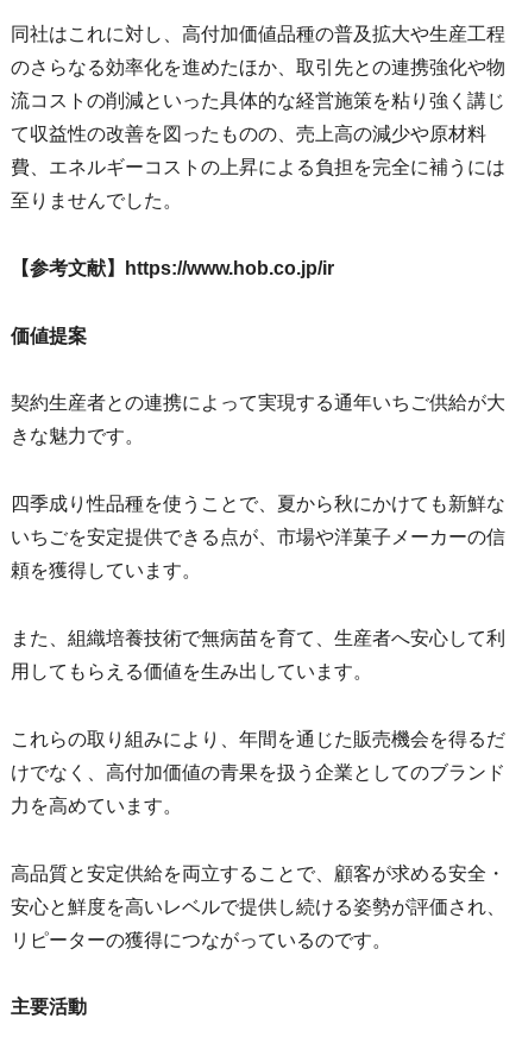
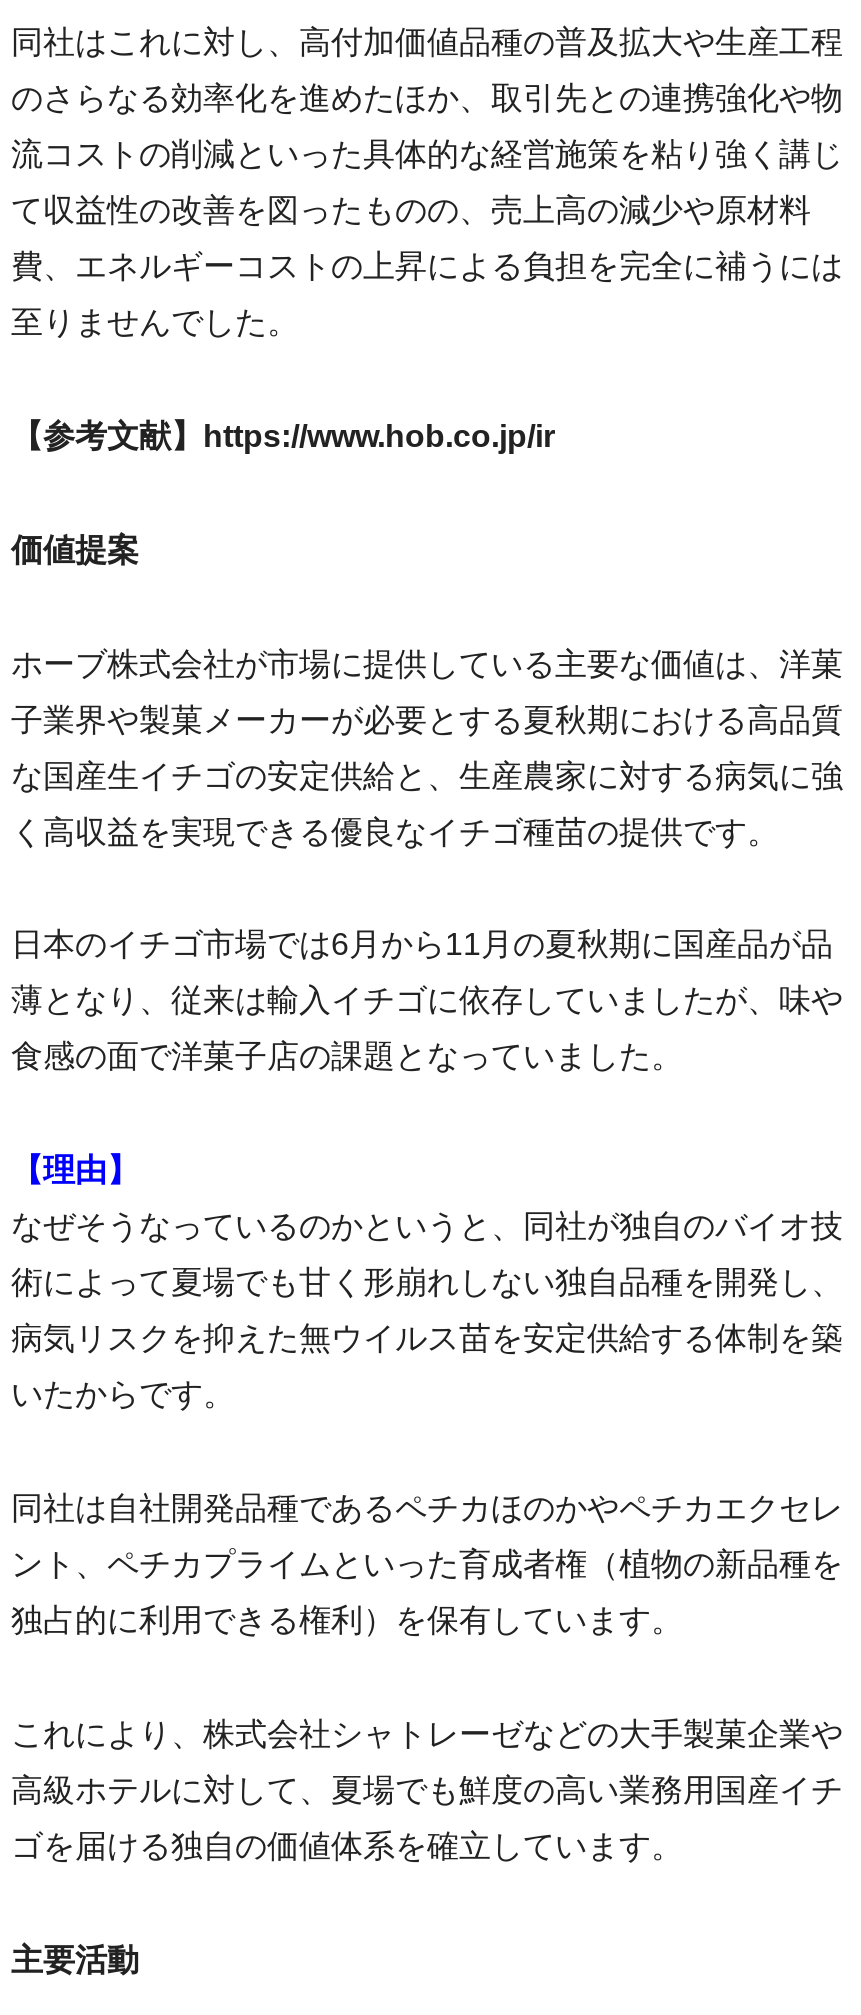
- 契約生産者との連携によって実現する通年いちご供給が大
- きな魅力です。
- 四季成り性品種を使うことで、夏から秋にかけても新鮮な
- いちごを安定提供できる点が、市場や洋菓子メーカーの信
- 頼を獲得しています。
- また、組織培養技術で無病苗を育て、生産者へ安心して利
- 用してもらえる価値を生み出しています。
- これらの取り組みにより、年間を通じた販売機会を得るだ
- けでなく、高付加価値の青果を扱う企業としてのブランド
- 力を高めています。
- 高品質と安定供給を両立することで、顧客が求める安全・
- 安心と鮮度を高いレベルで提供し続ける姿勢が評価され、
- リピーターの獲得につながっているのです。
+ ホーブ株式会社が市場に提供している主要な価値は、洋菓
+ 子業界や製菓メーカーが必要とする夏秋期における高品質
+ な国産生イチゴの安定供給と、生産農家に対する病気に強
+ く高収益を実現できる優良なイチゴ種苗の提供です。
+ 日本のイチゴ市場では6月から11月の夏秋期に国産品が品
+ 薄となり、従来は輸入イチゴに依存していましたが、味や
+ 食感の面で洋菓子店の課題となっていました。
+ 【理由】
+ なぜそうなっているのかというと、同社が独自のバイオ技
+ 術によって夏場でも甘く形崩れしない独自品種を開発し、
+ 病気リスクを抑えた無ウイルス苗を安定供給する体制を築
+ いたからです。
+ 同社は自社開発品種であるペチカほのかやペチカエクセレ
+ ント、ペチカプライムといった育成者権（植物の新品種を
+ 独占的に利用できる権利）を保有しています。
+ これにより、株式会社シャトレーゼなどの大手製菓企業や
+ 高級ホテルに対して、夏場でも鮮度の高い業務用国産イチ
+ ゴを届ける独自の価値体系を確立しています。
